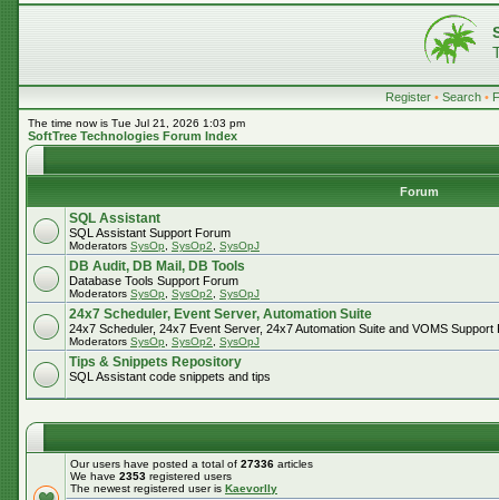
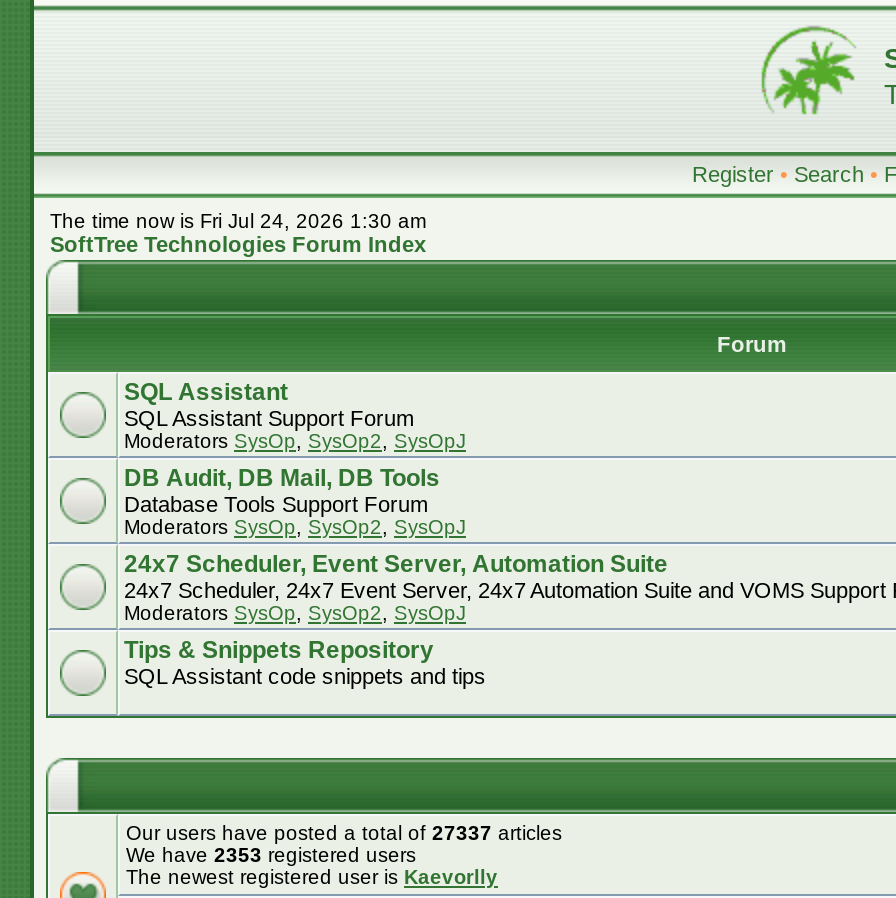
- The time now is Tue Jul 21, 2026 1:03 pm
+ The time now is Fri Jul 24, 2026 1:30 am

- Our users have posted a total of 27336 articles
+ Our users have posted a total of 27337 articles
